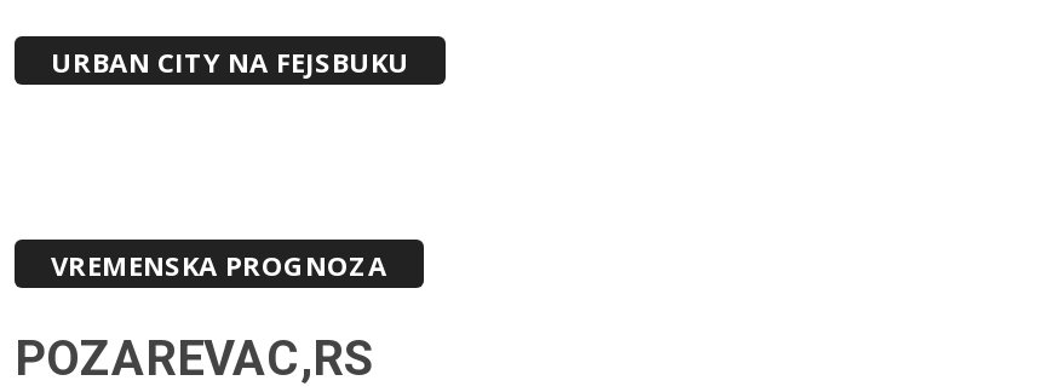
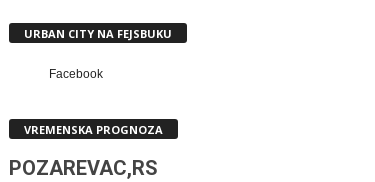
+ Facebook
